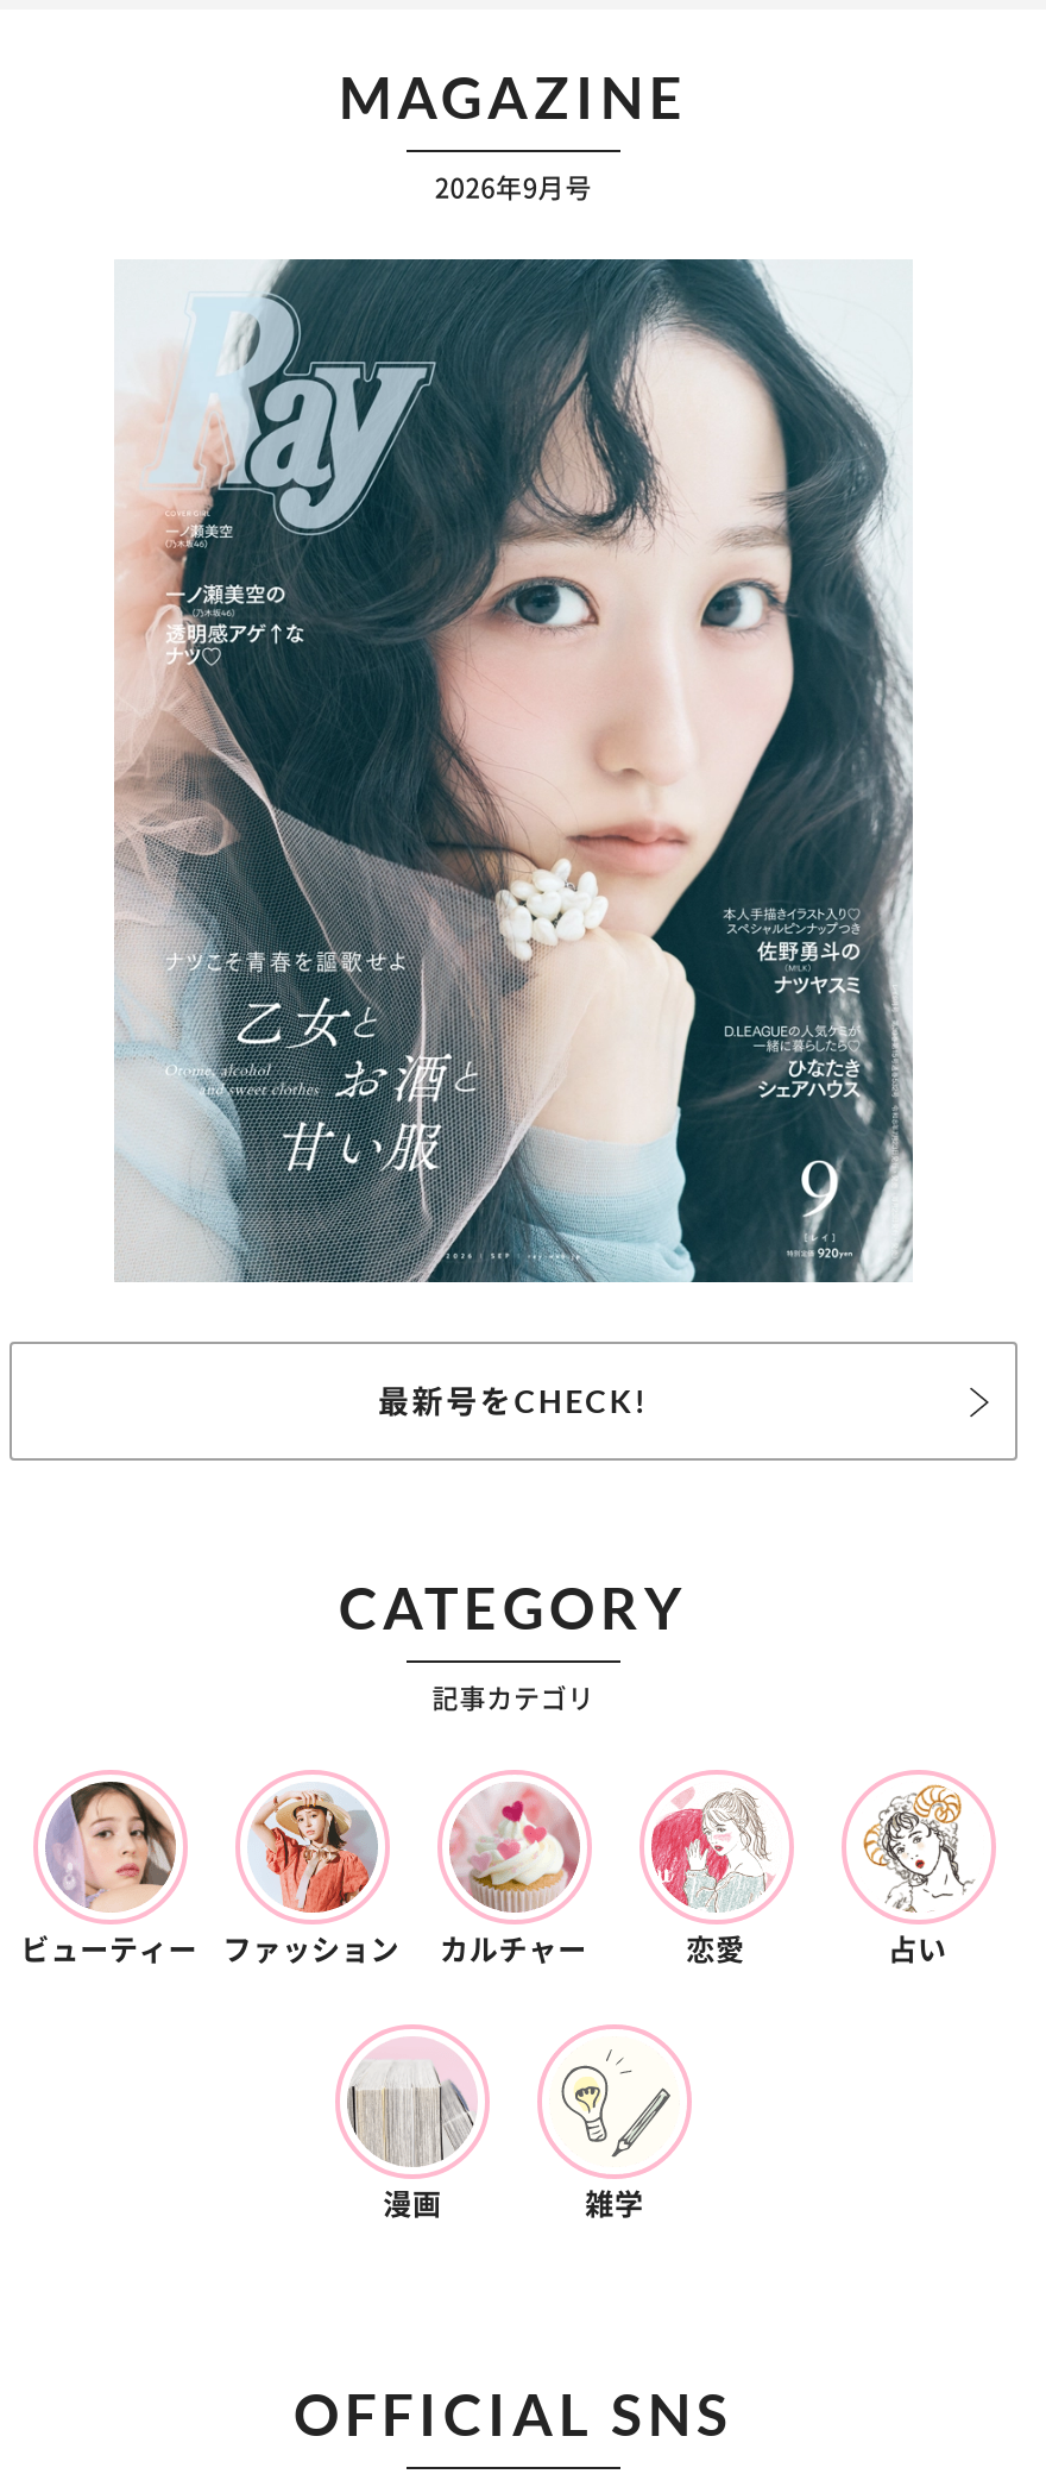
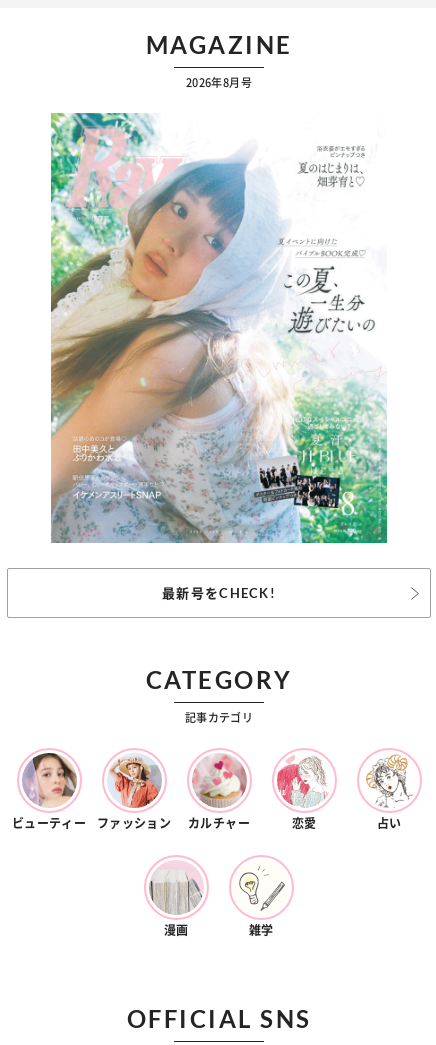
- 2026年9月号
+ 2026年8月号

- [image]
+ [image]
